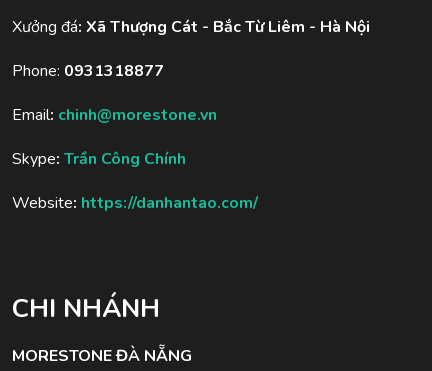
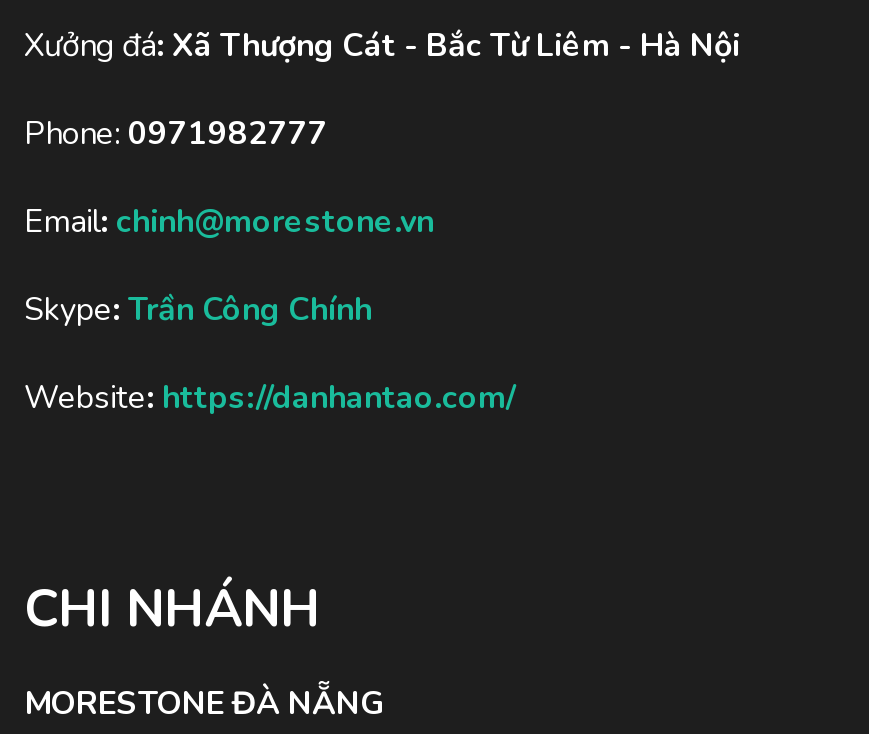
- Phone: 0931318877
+ Phone: 0971982777
